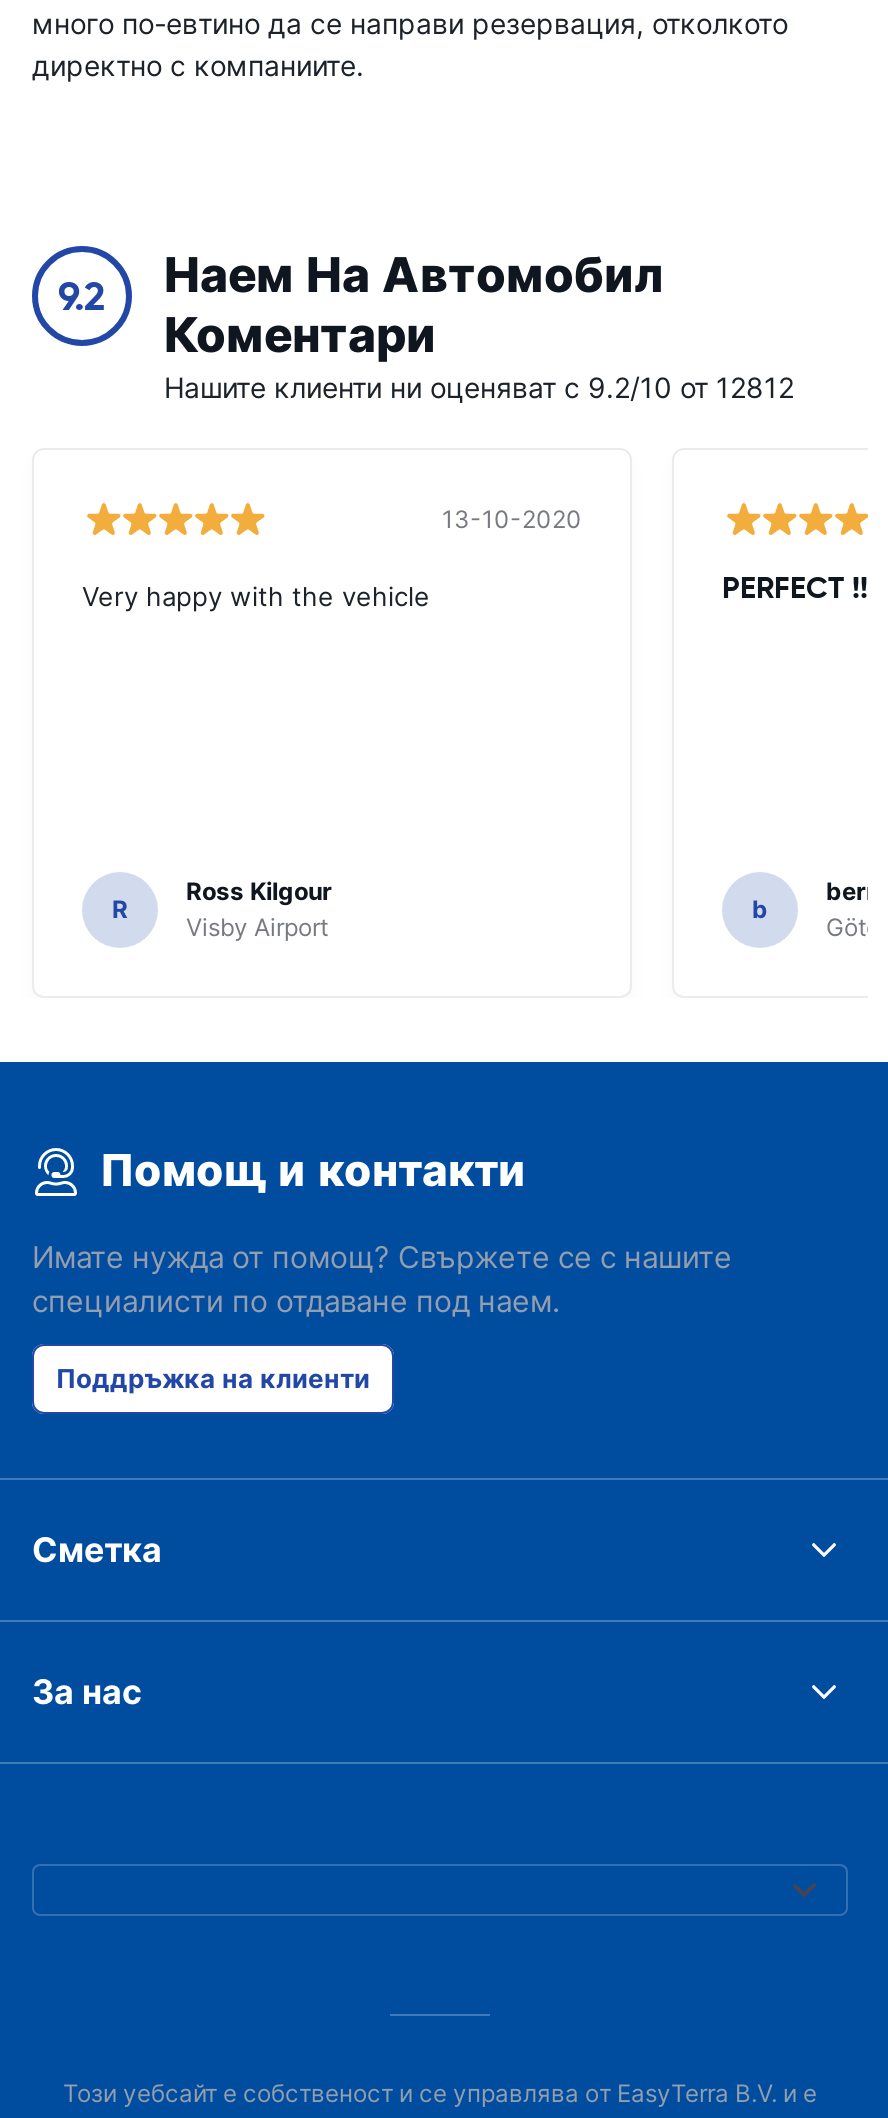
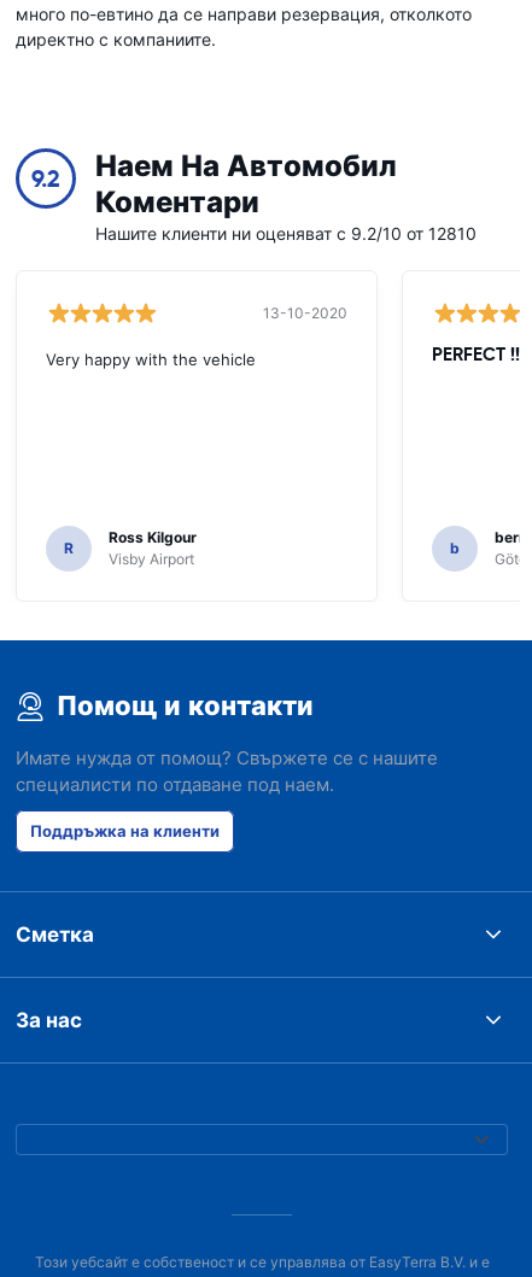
- Нашите клиенти ни оценяват с 9.2/10 от 12812
+ Нашите клиенти ни оценяват с 9.2/10 от 12810
